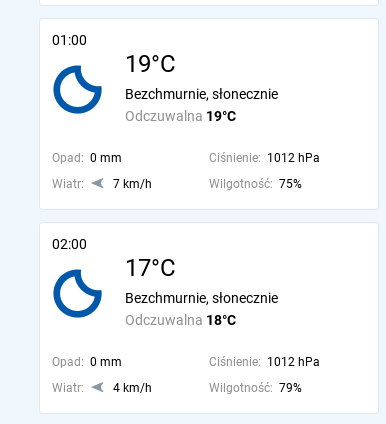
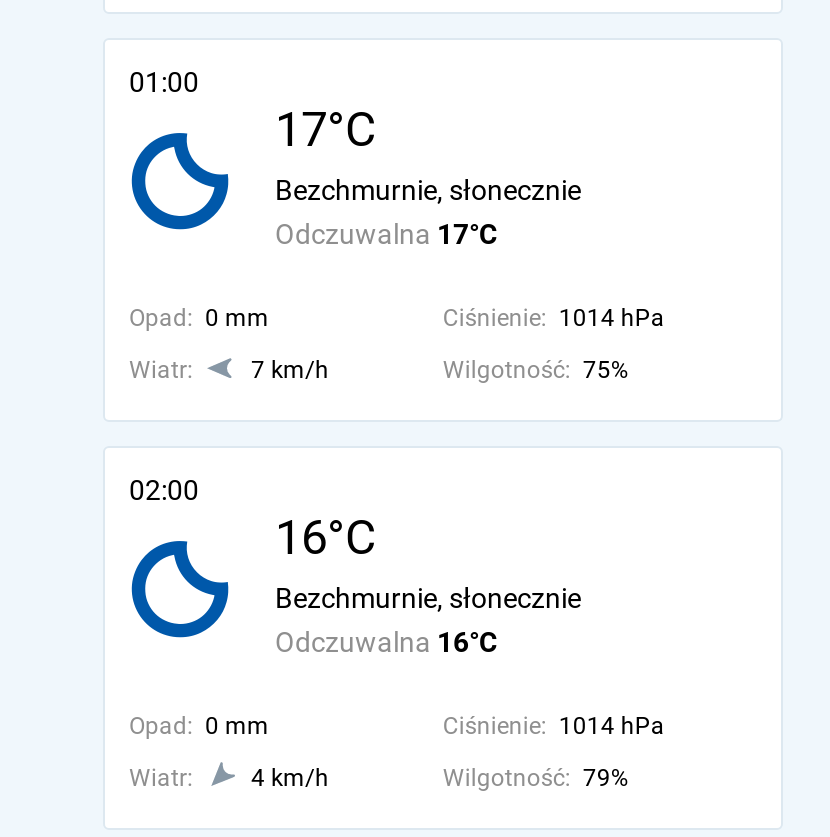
- 19°C
+ 17°C

- Odczuwalna 19°C
+ Odczuwalna 17°C

- Ciśnienie: 1012 hPa
+ Ciśnienie: 1014 hPa

- 17°C
+ 16°C

- Odczuwalna 18°C
+ Odczuwalna 16°C

- Ciśnienie: 1012 hPa
+ Ciśnienie: 1014 hPa
